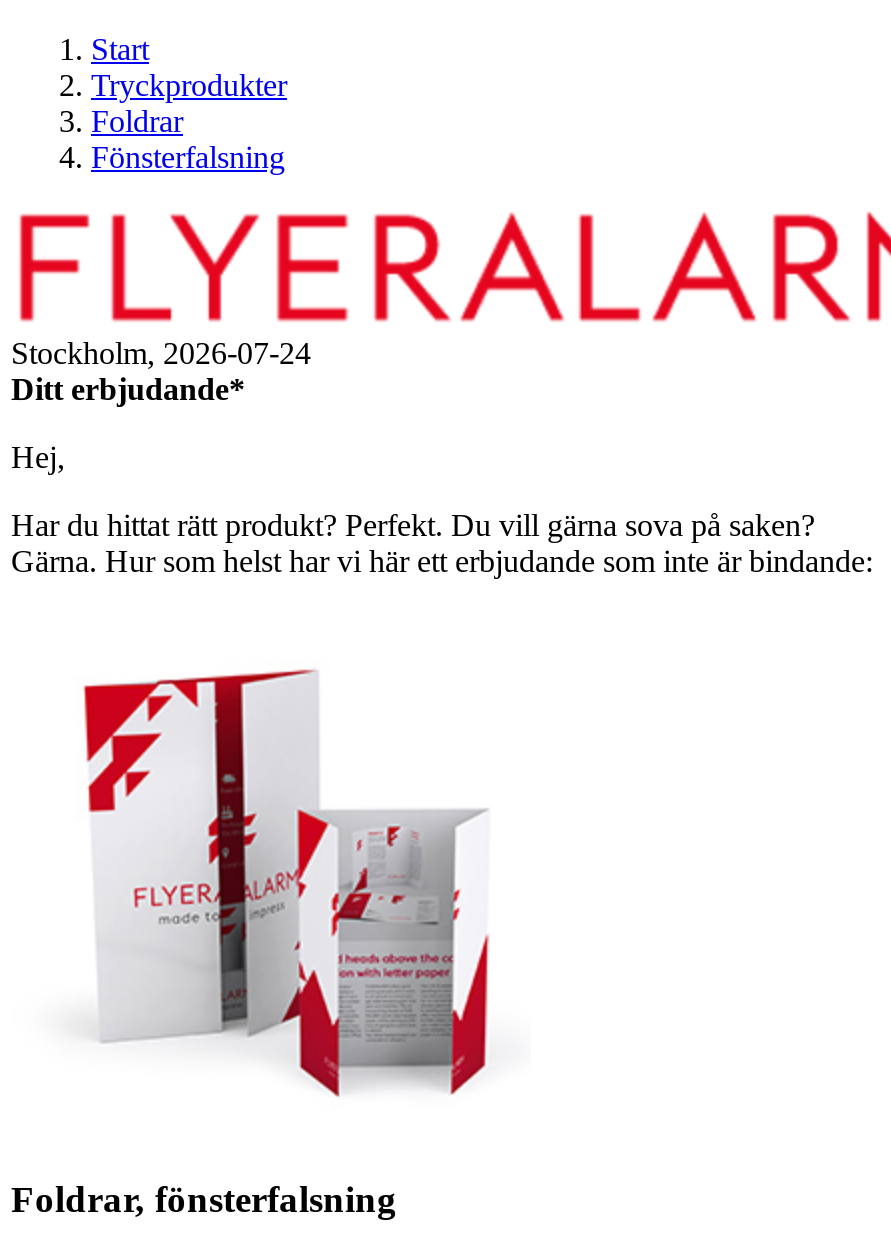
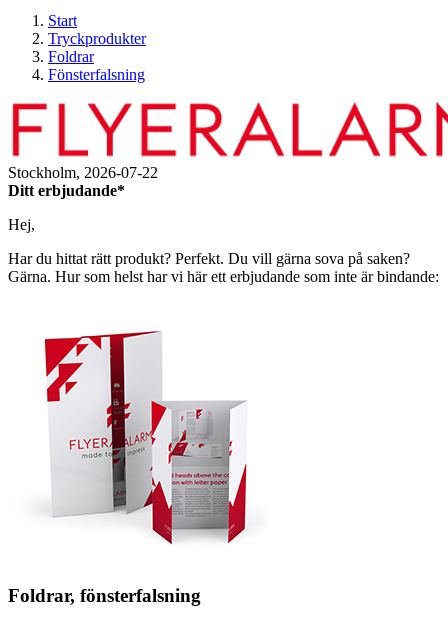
- Stockholm, 2026-07-24
+ Stockholm, 2026-07-22
